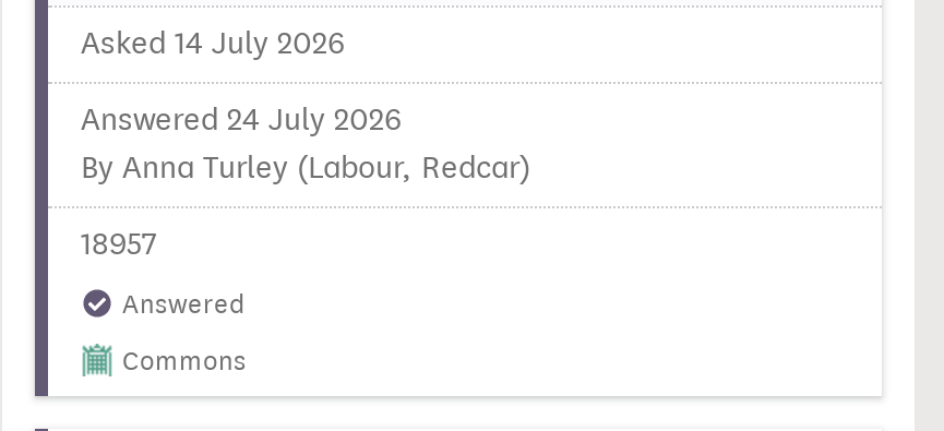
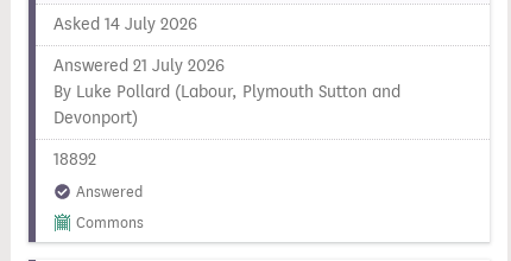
- Answered 24 July 2026
- By Anna Turley (Labour, Redcar)
+ Answered 21 July 2026
+ By Luke Pollard (Labour, Plymouth Sutton and
+ Devonport)

- 18957
+ 18892
